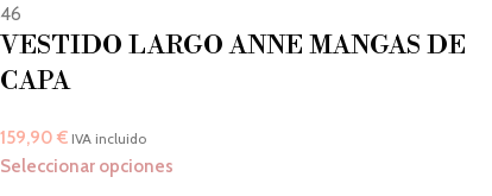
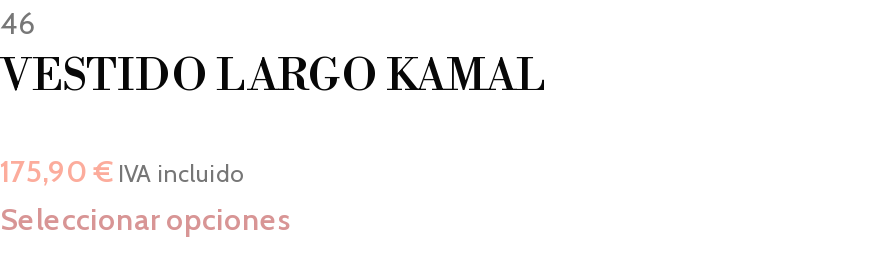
- VESTIDO LARGO ANNE MANGAS DE
- CAPA
+ VESTIDO LARGO KAMAL

- 159,90 € IVA incluido
+ 175,90 € IVA incluido
